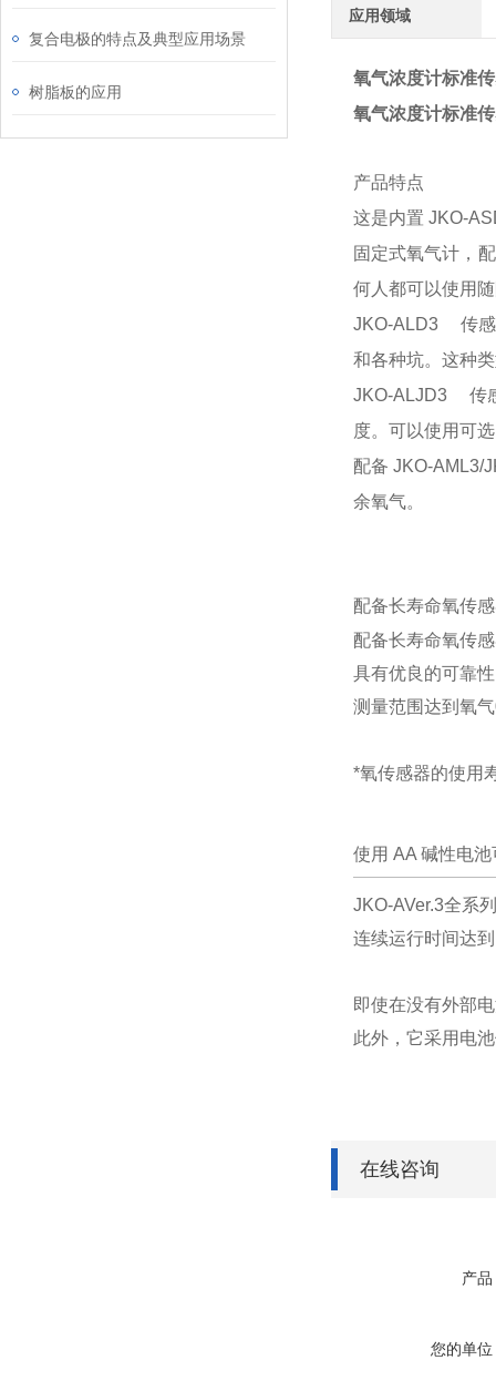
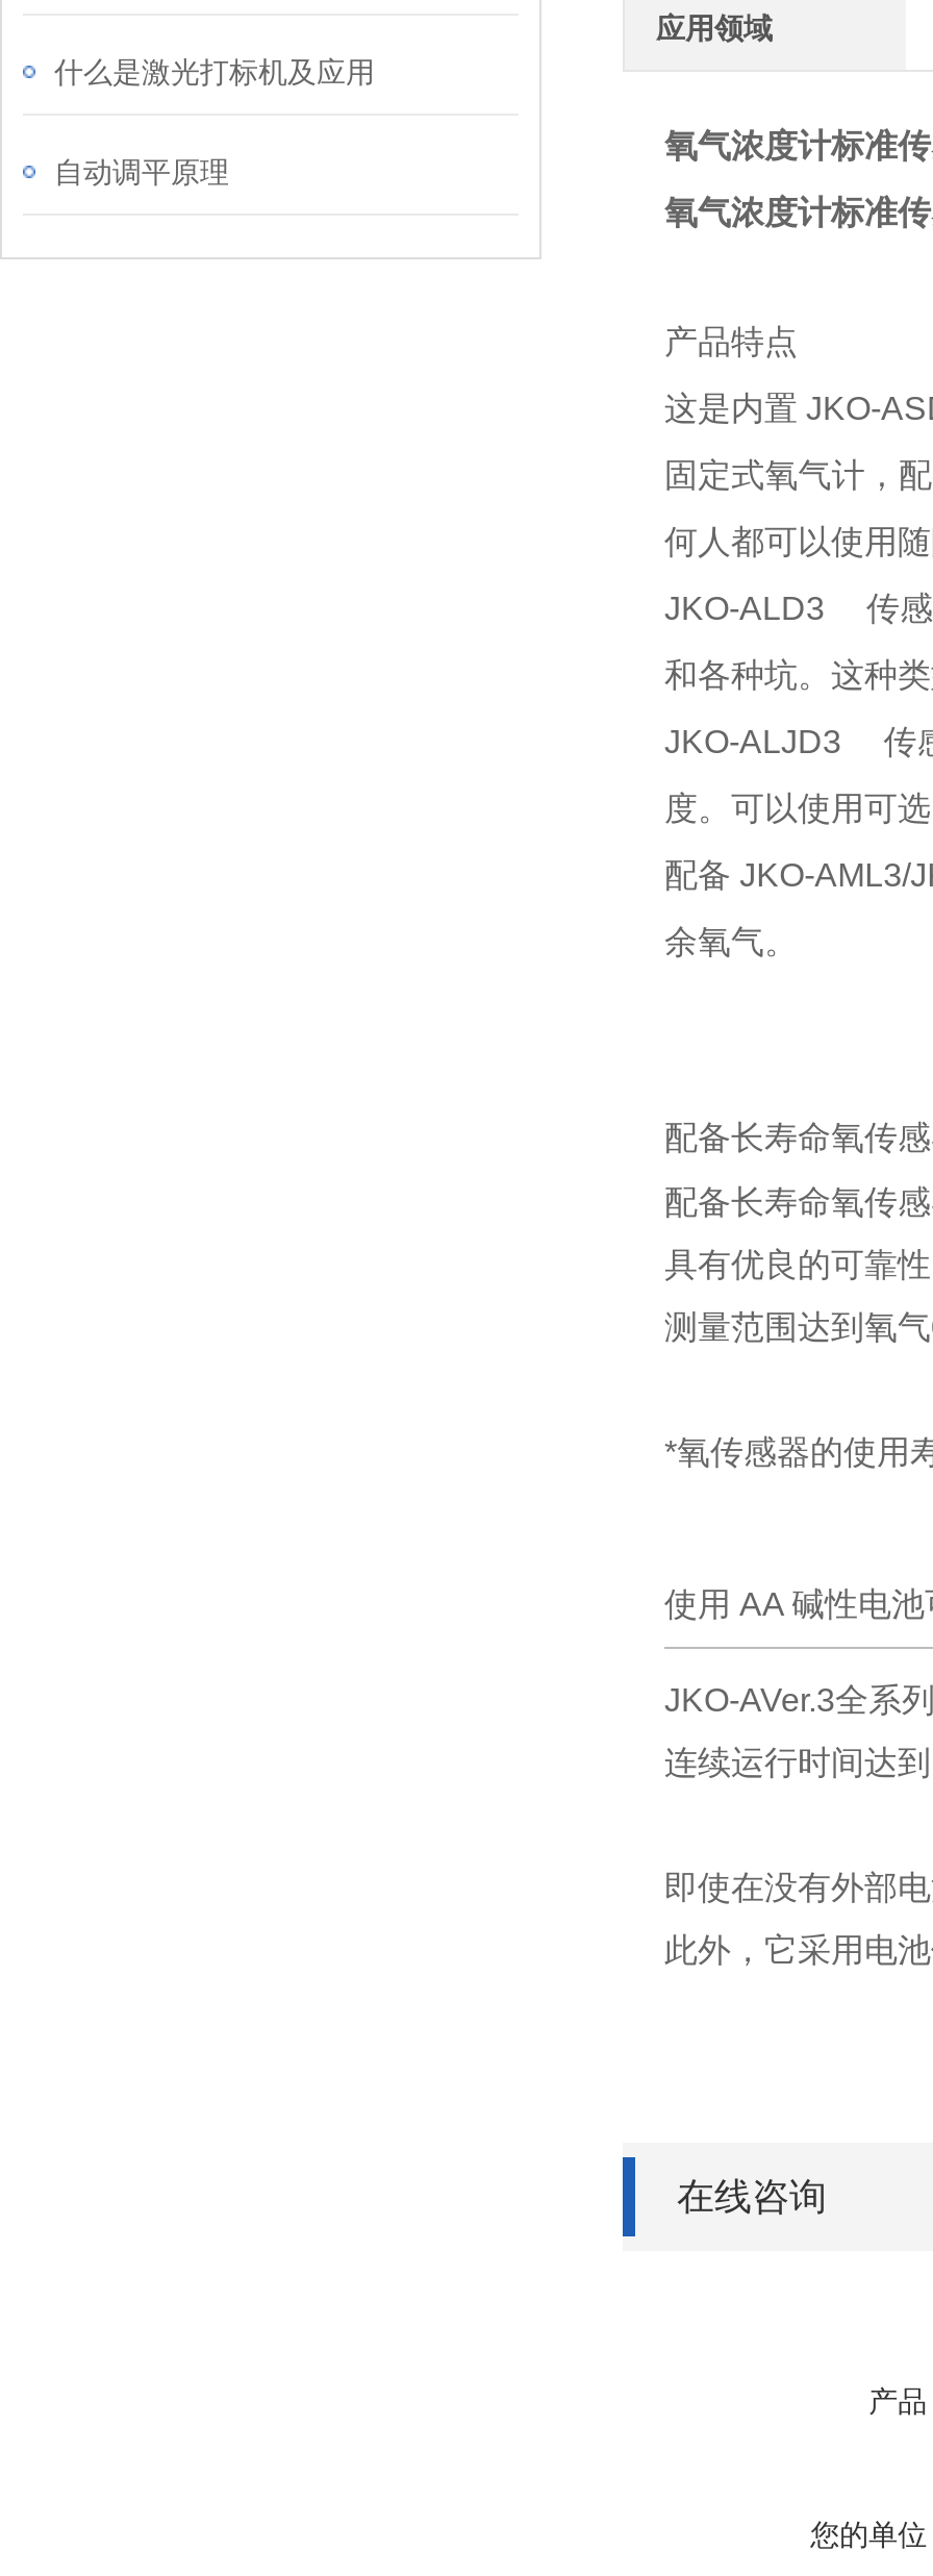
- 复合电极的特点及典型应用场景
+ 什么是激光打标机及应用

- 树脂板的应用
+ 自动调平原理
